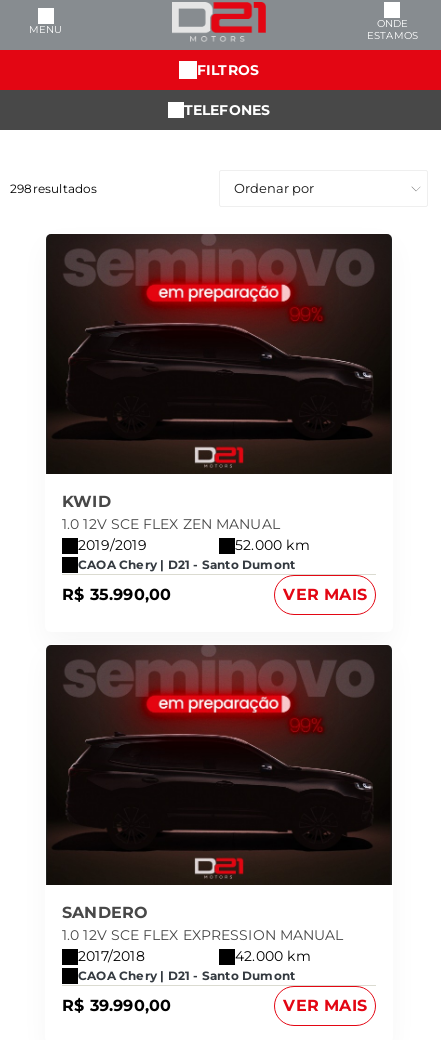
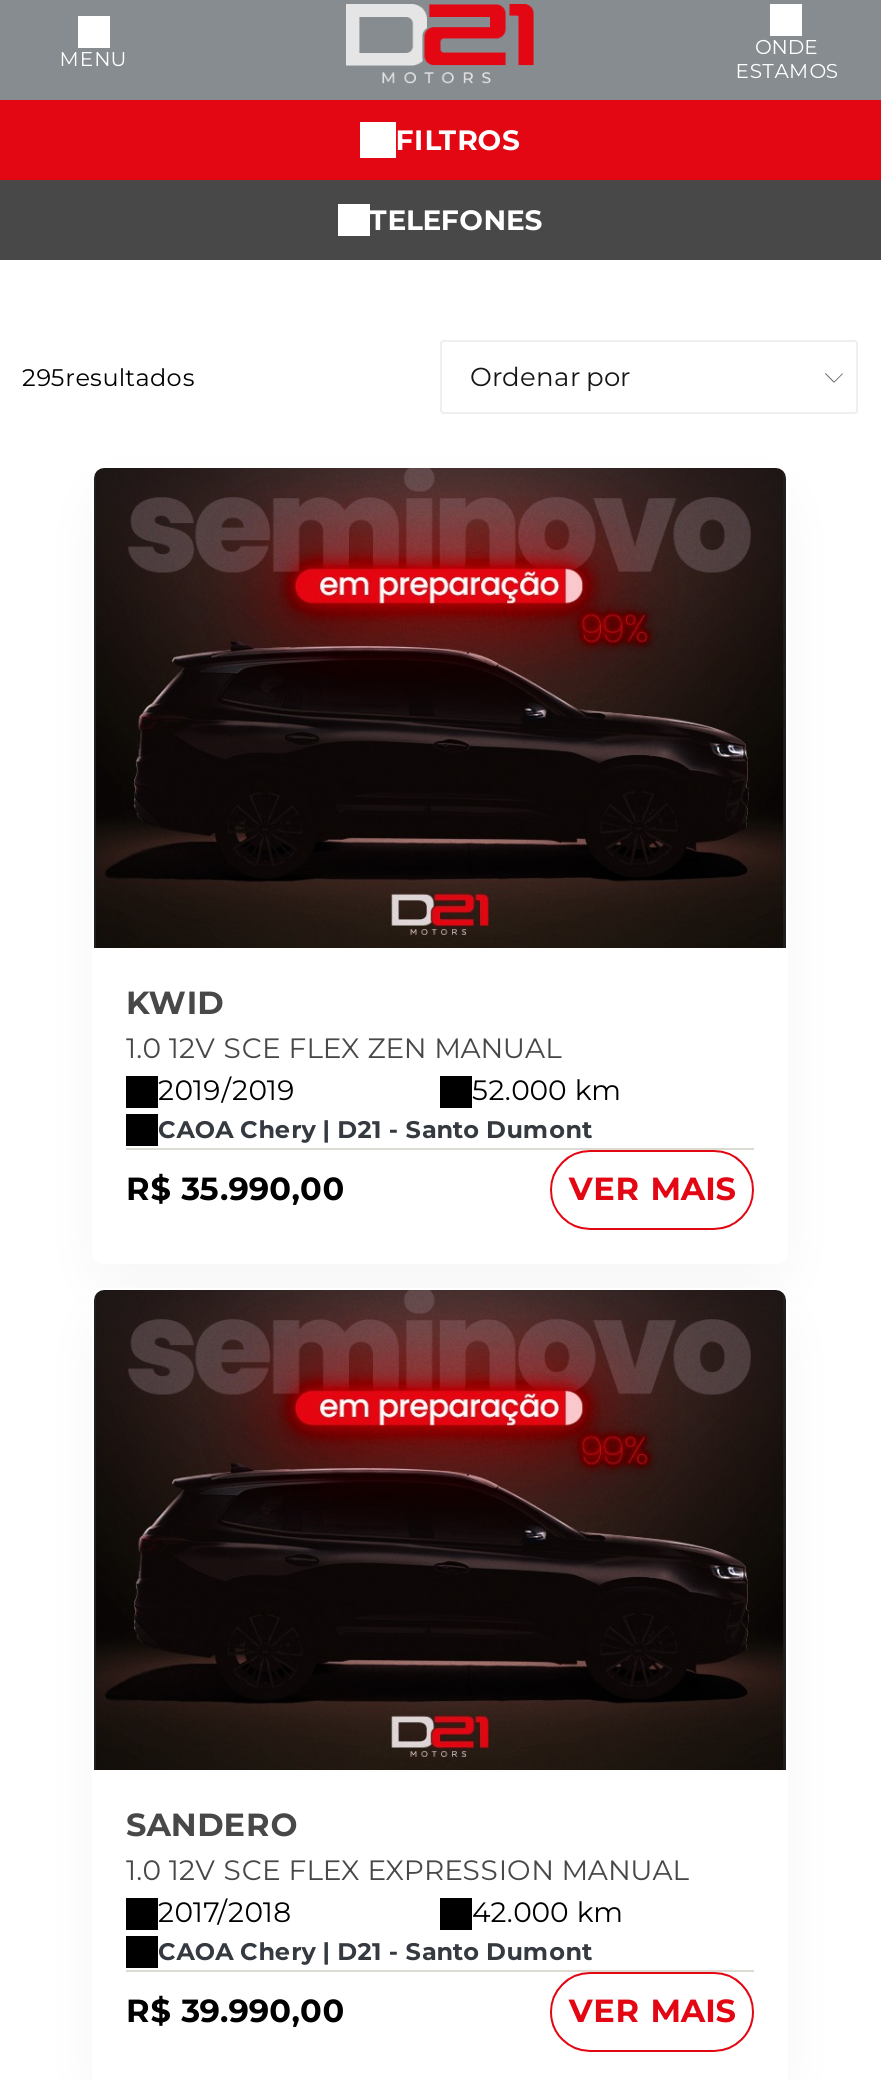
- 298resultados
+ 295resultados
